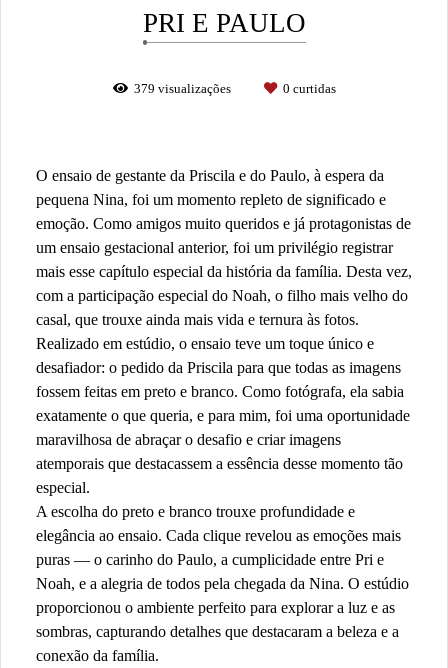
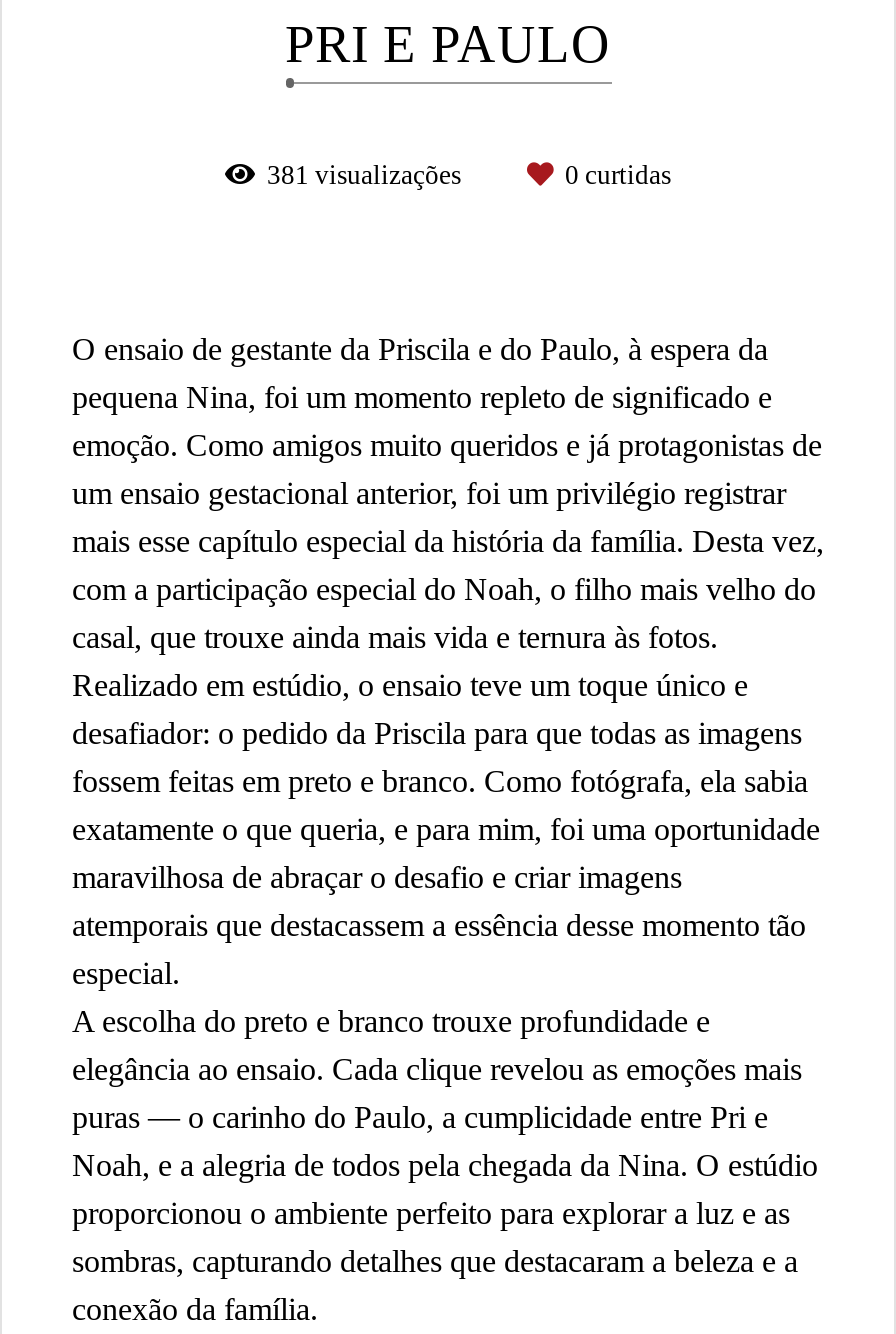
- 379 visualizações
+ 381 visualizações
